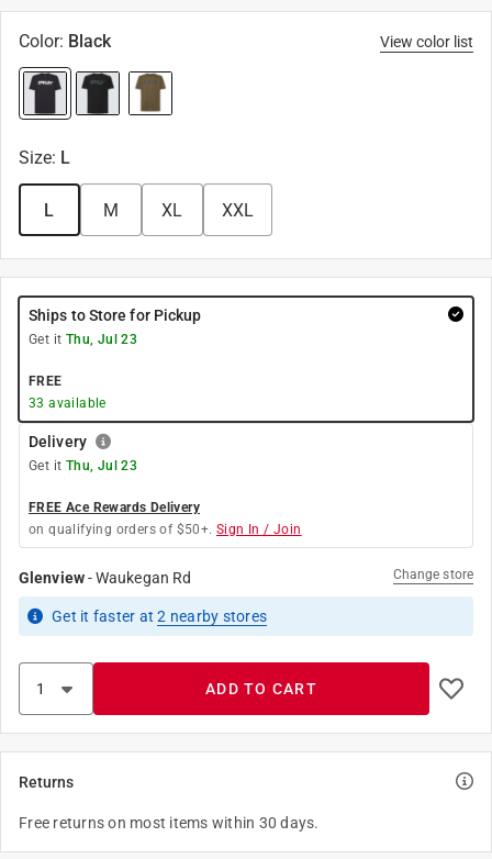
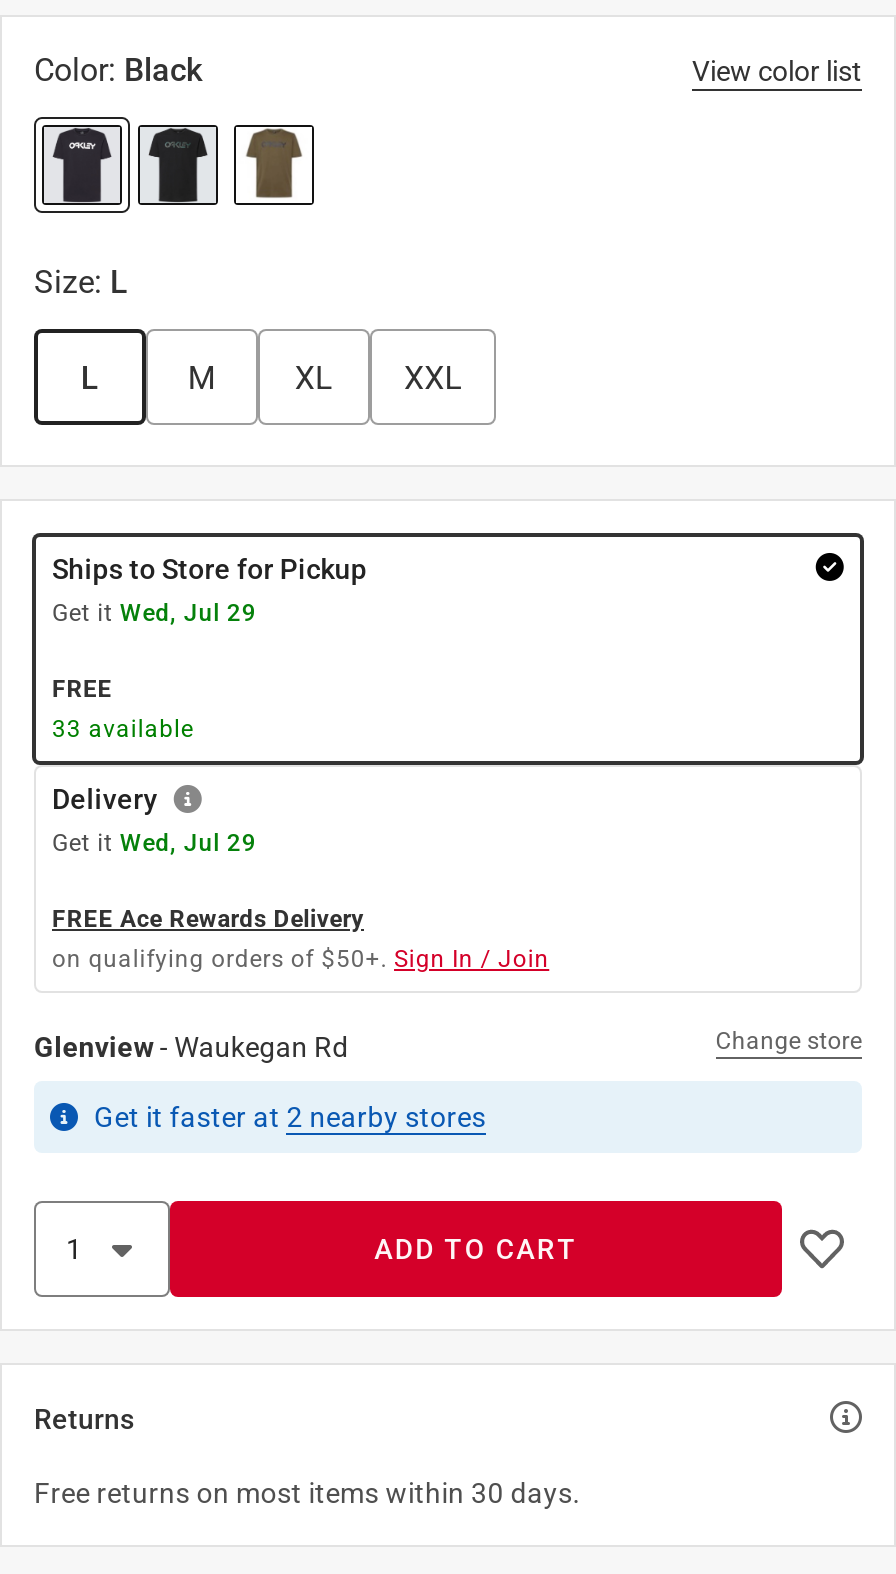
- Get it Thu, Jul 23
+ Get it Wed, Jul 29

- Get it Thu, Jul 23
+ Get it Wed, Jul 29
